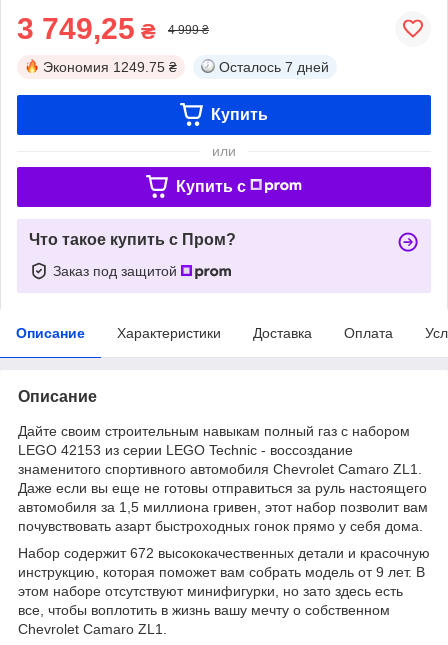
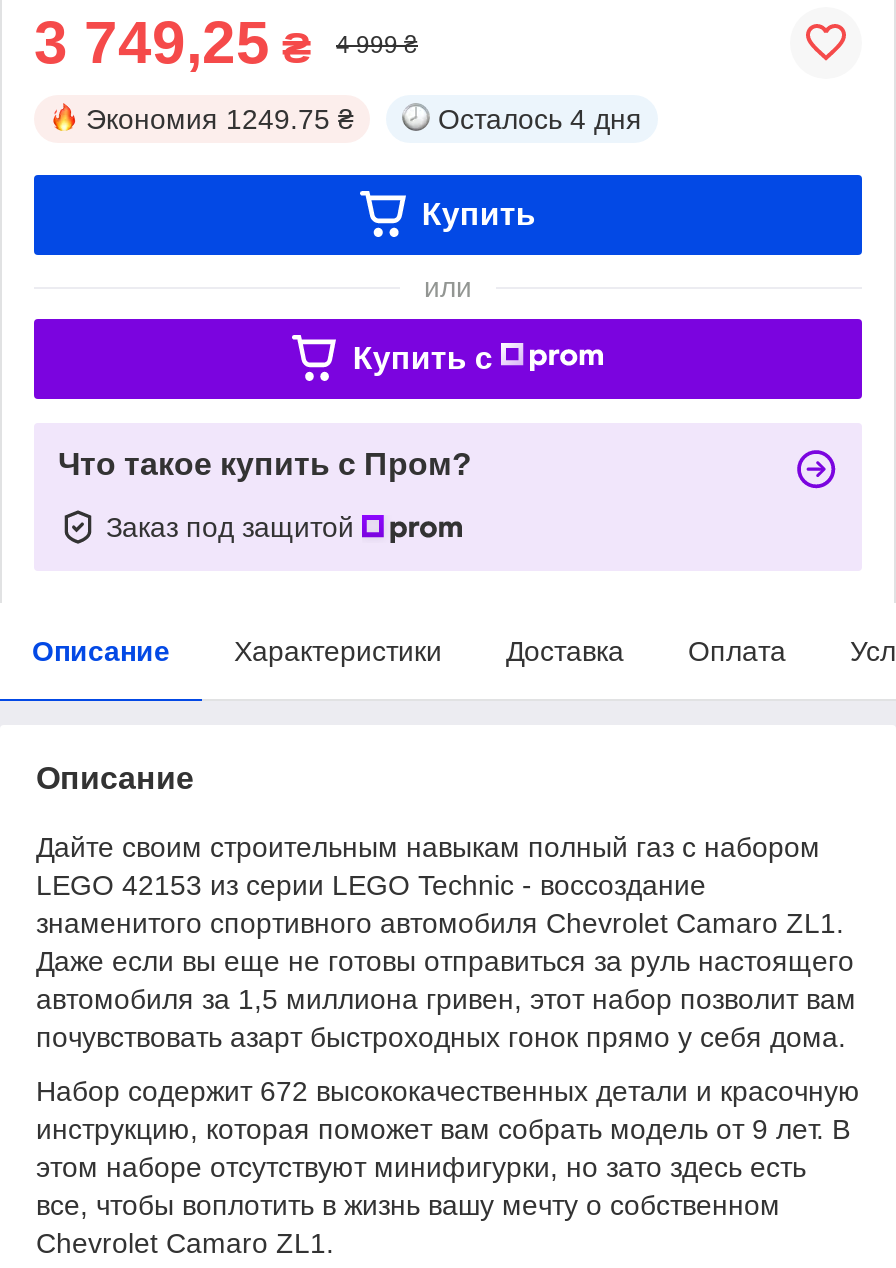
- Осталось 7 дней
+ Осталось 4 дня
